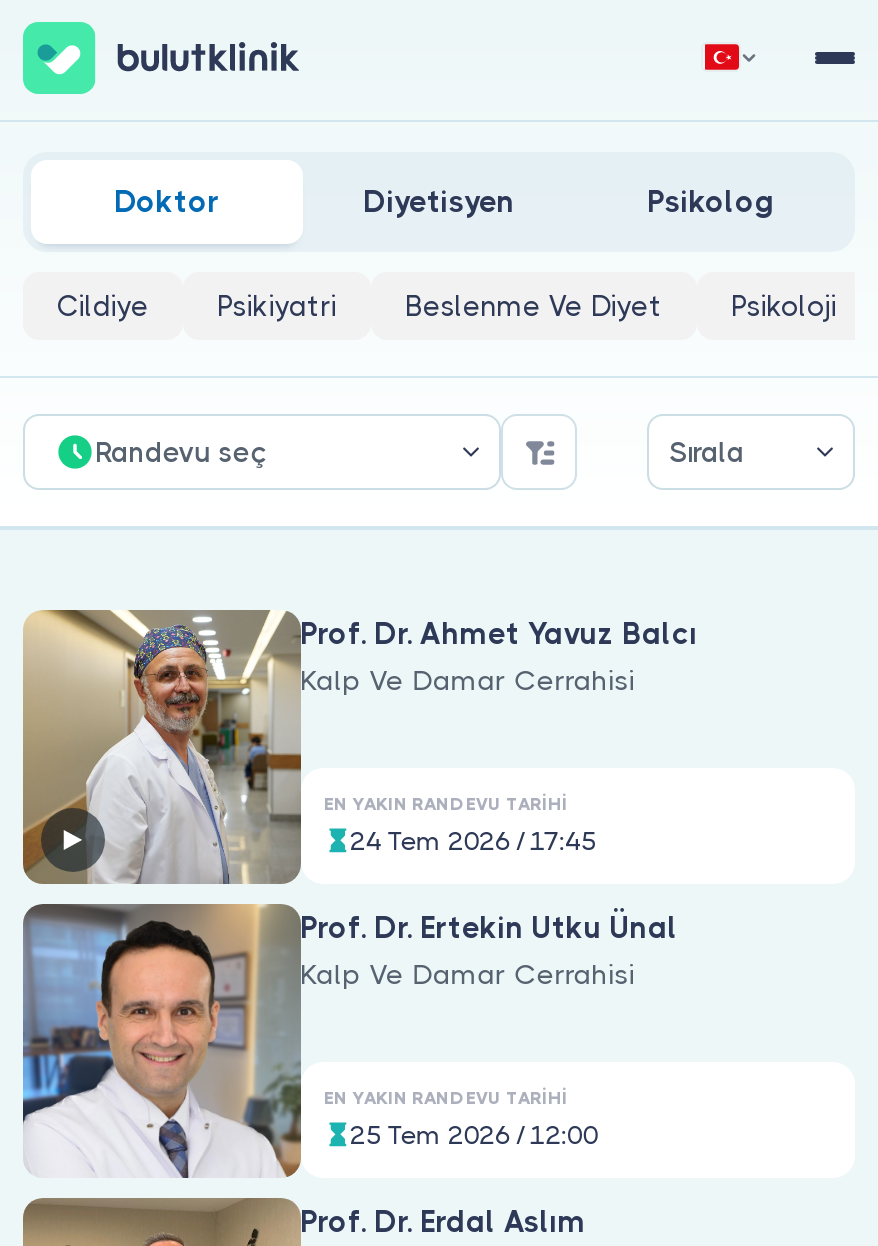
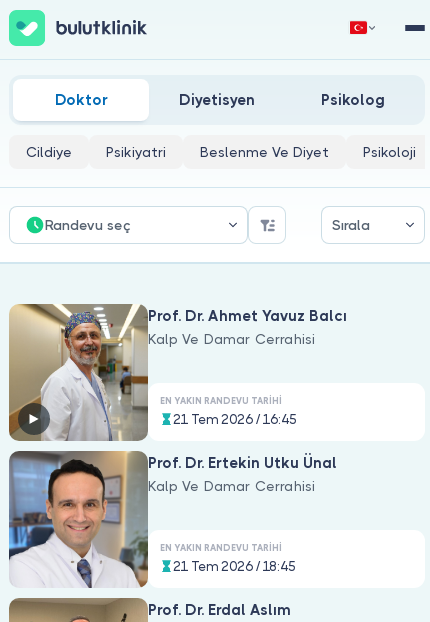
- 24 Tem 2026 / 17:45
+ 21 Tem 2026 / 16:45

- 25 Tem 2026 / 12:00
+ 21 Tem 2026 / 18:45
